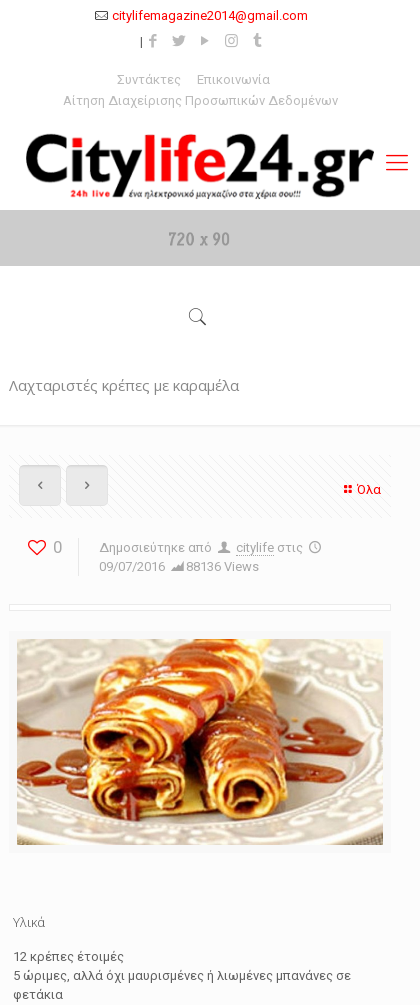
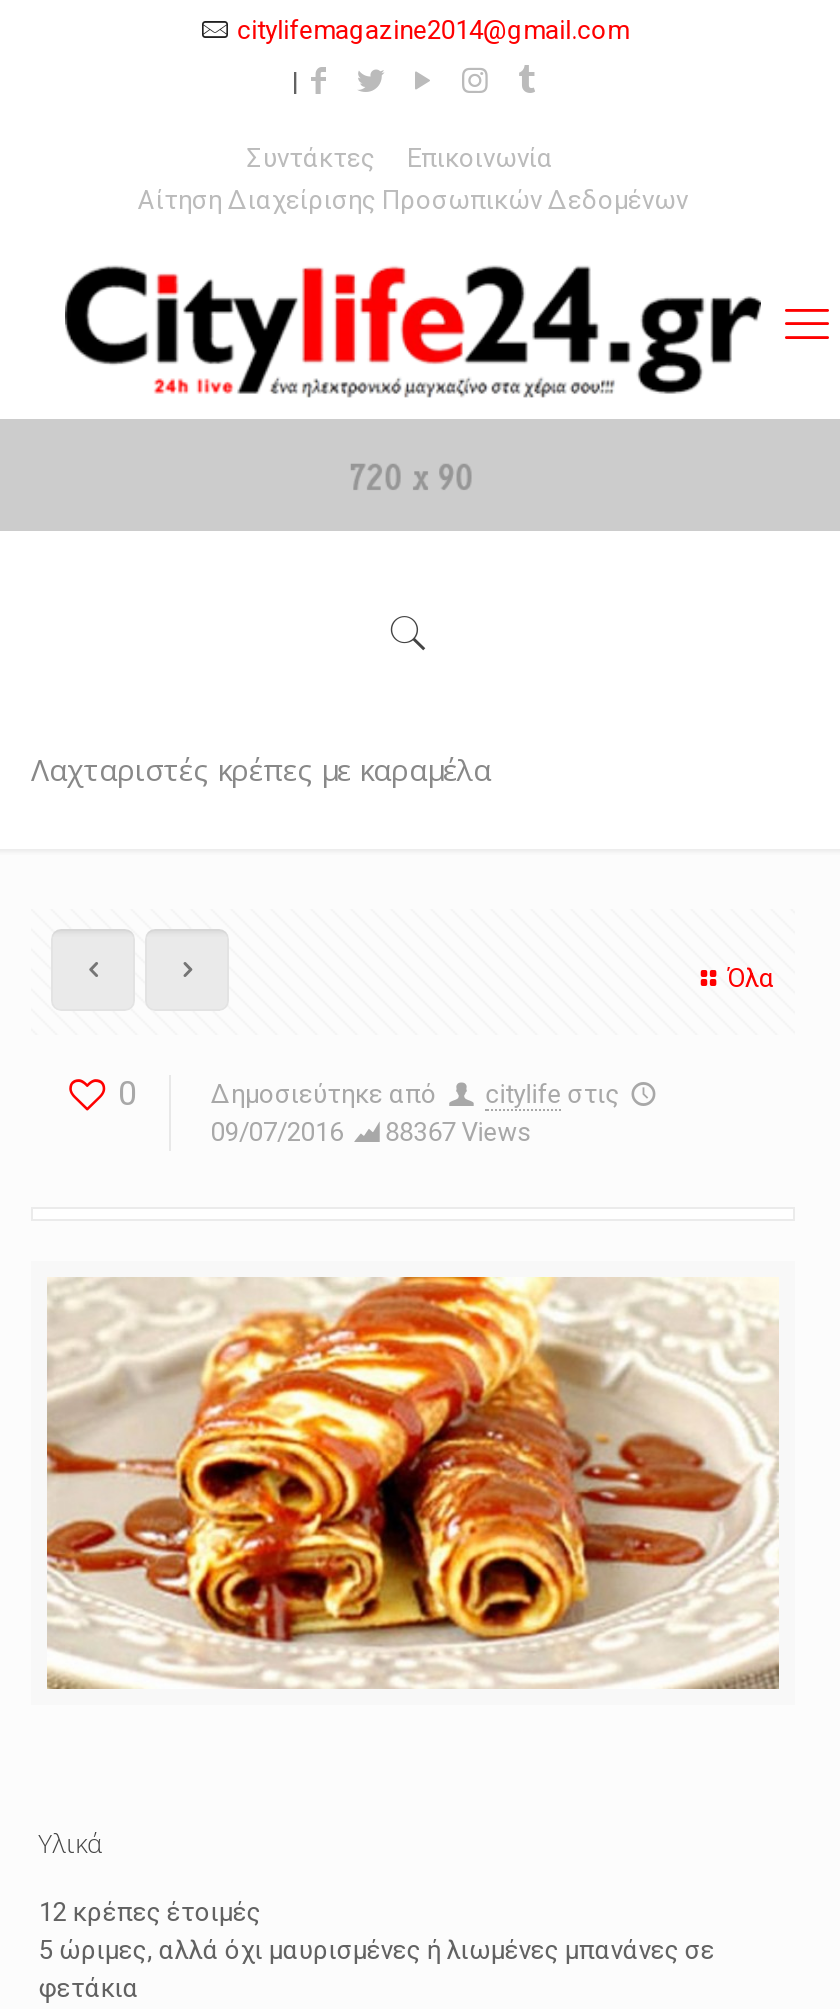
- 09/07/2016 88136 Views
+ 09/07/2016 88367 Views
